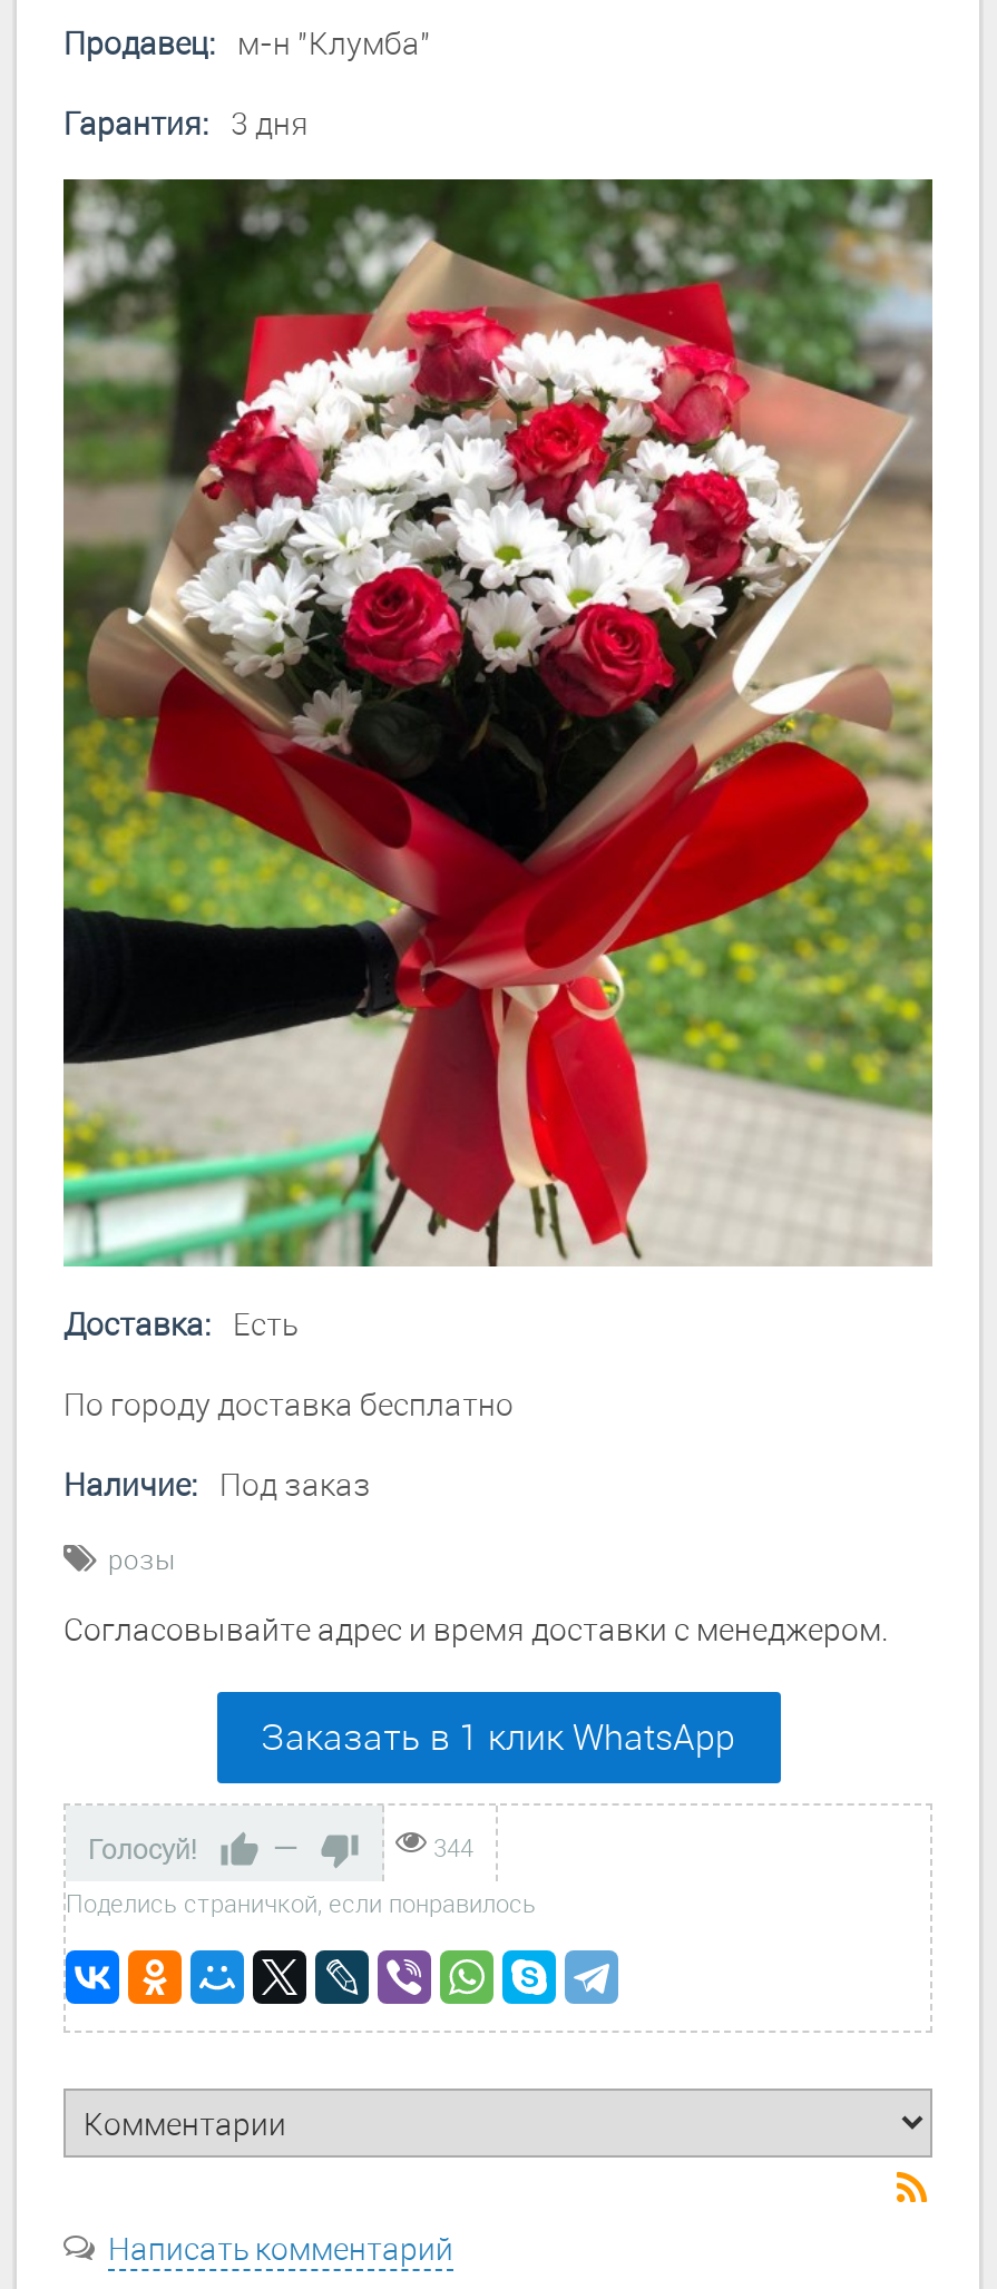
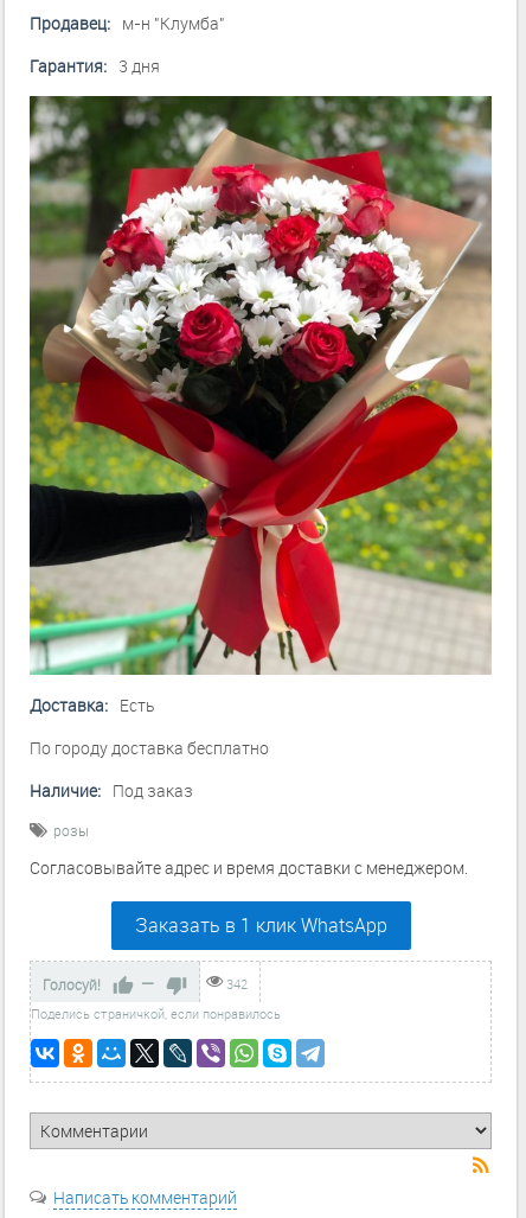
- 344
+ 342
